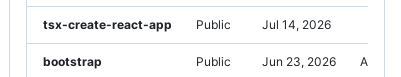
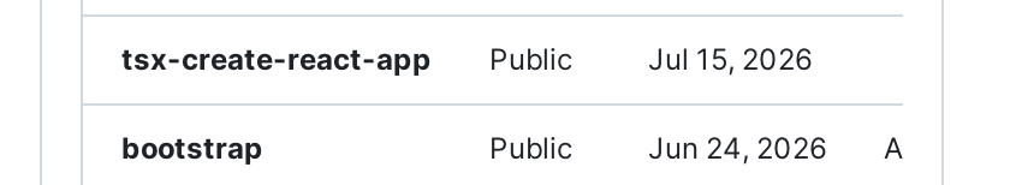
- Jul 14, 2026
+ Jul 15, 2026

- Jun 23, 2026
+ Jun 24, 2026
